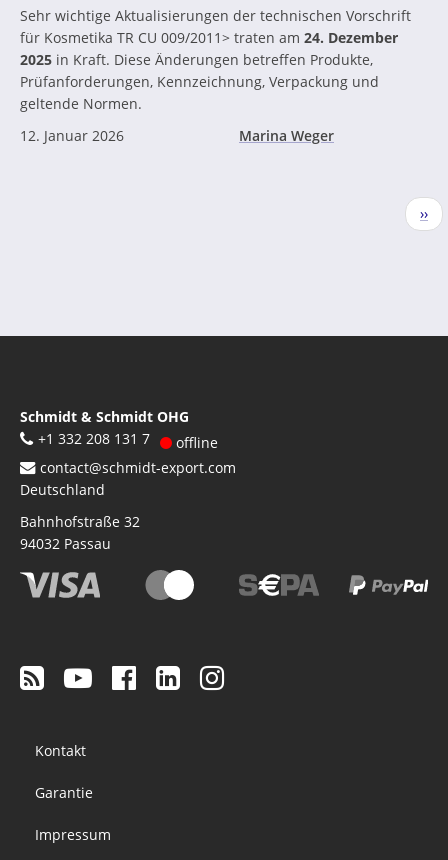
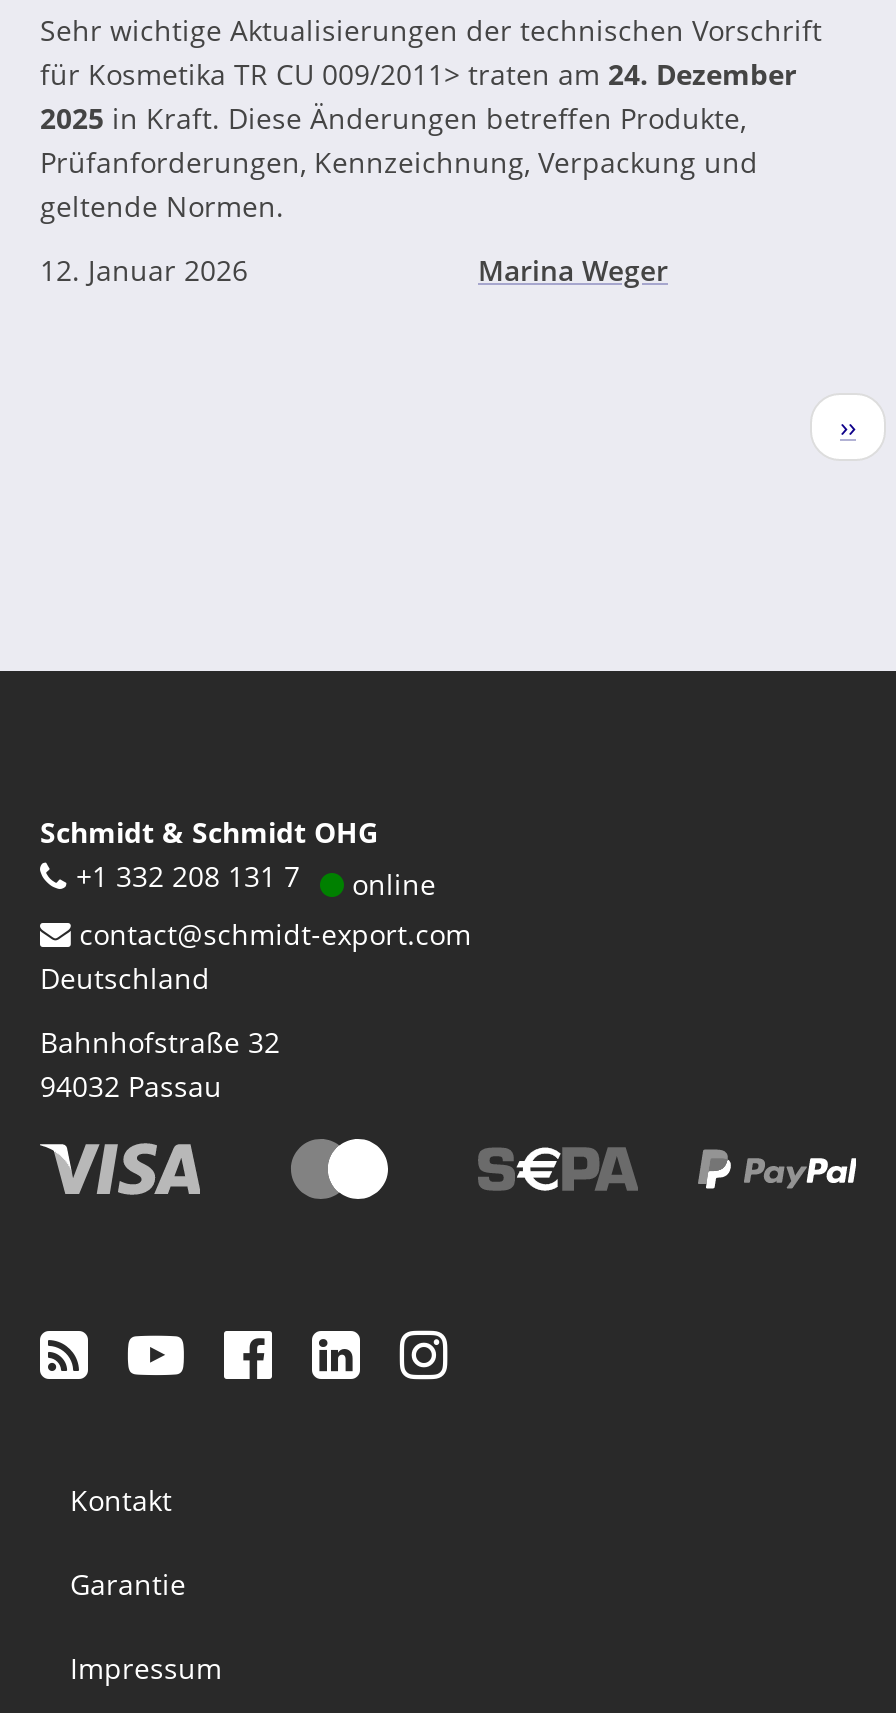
- offline
+ online
